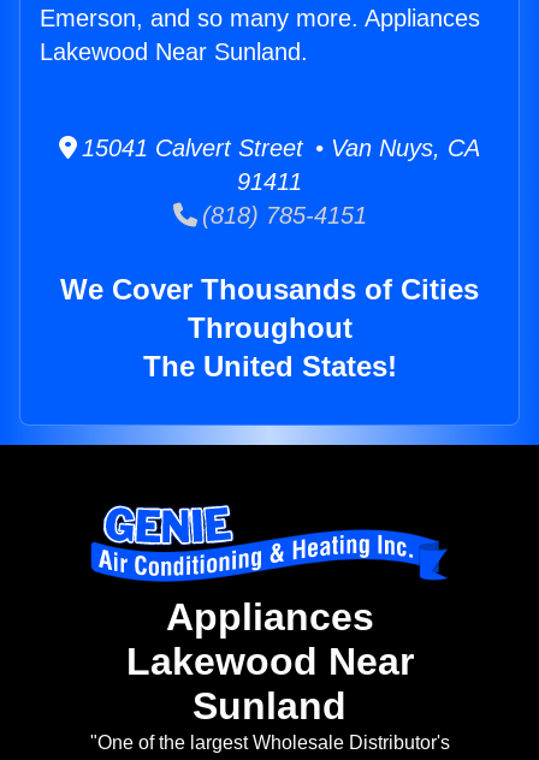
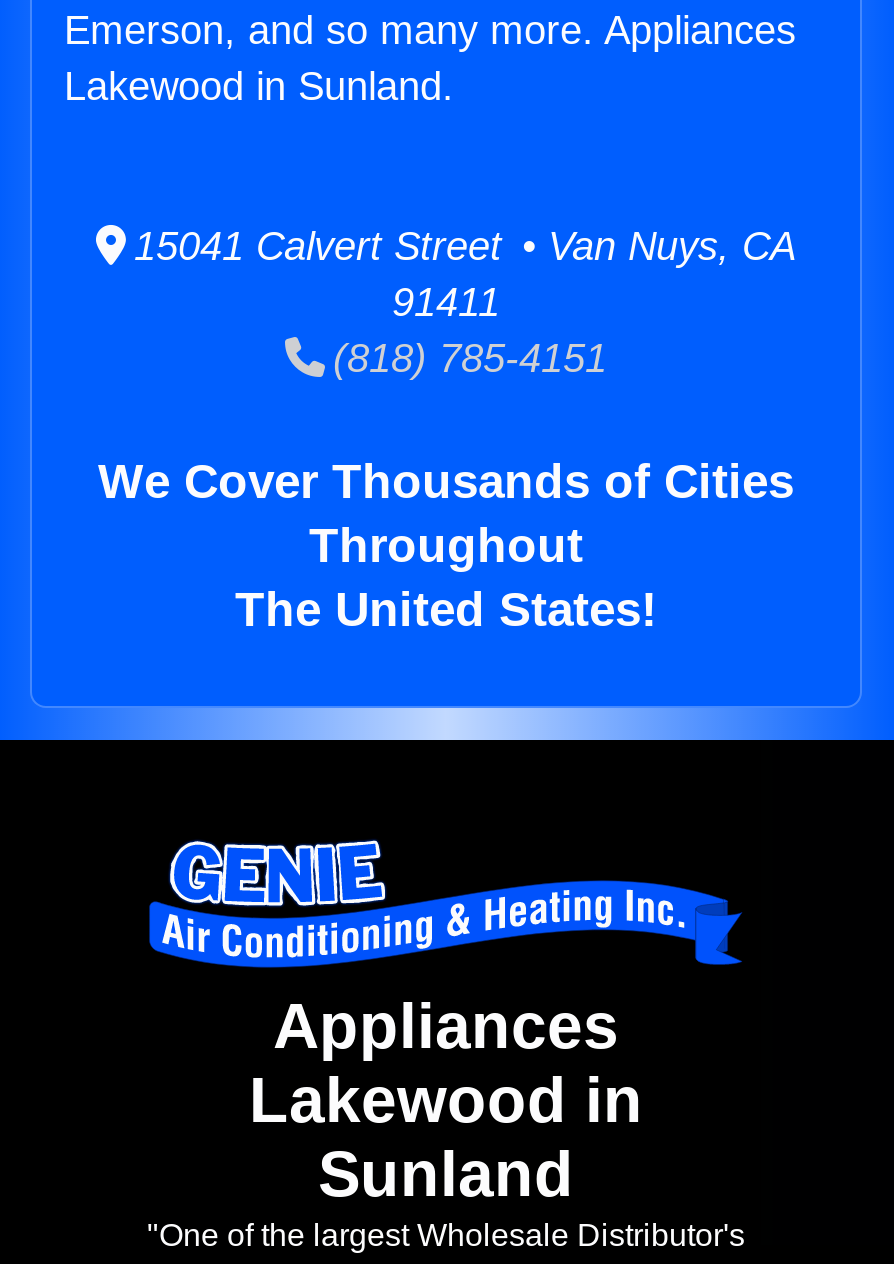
- Lakewood Near Sunland.
+ Lakewood in Sunland.

- Lakewood Near
+ Lakewood in
